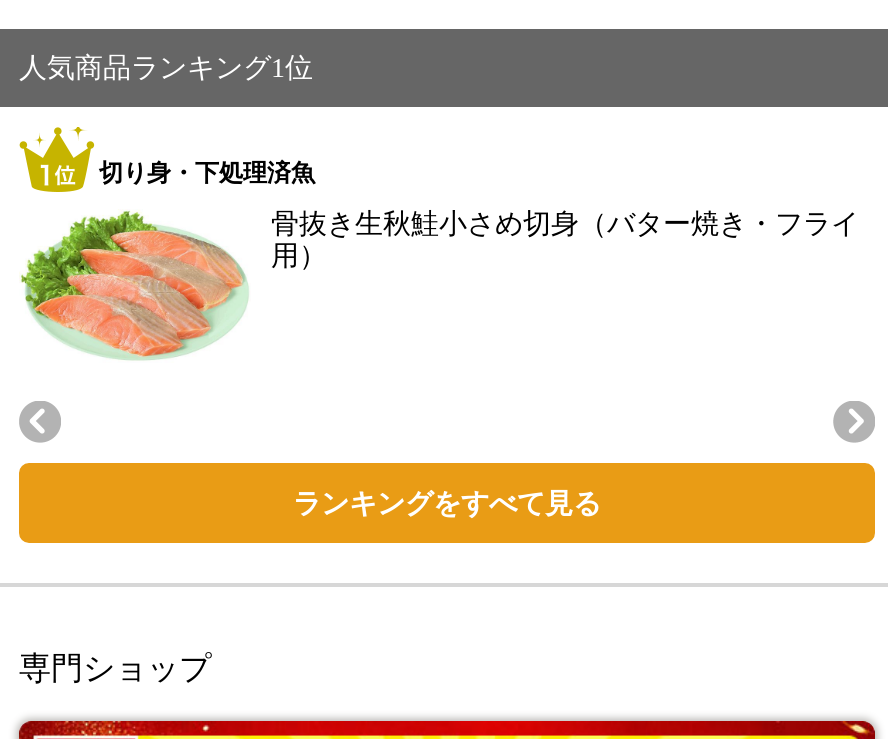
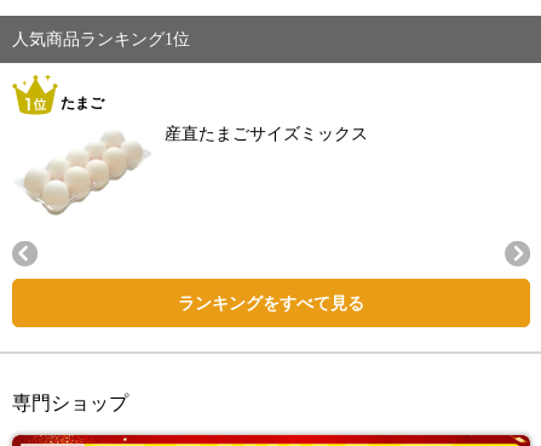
- 切り身・下処理済魚
+ たまご

- [image]
- 骨抜き生秋鮭小さめ切身（バター焼き・フライ
- 用）
+ [image]
+ 産直たまごサイズミックス
